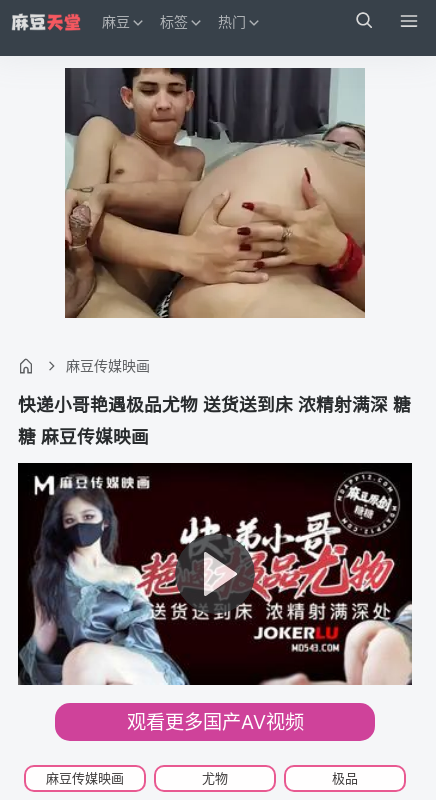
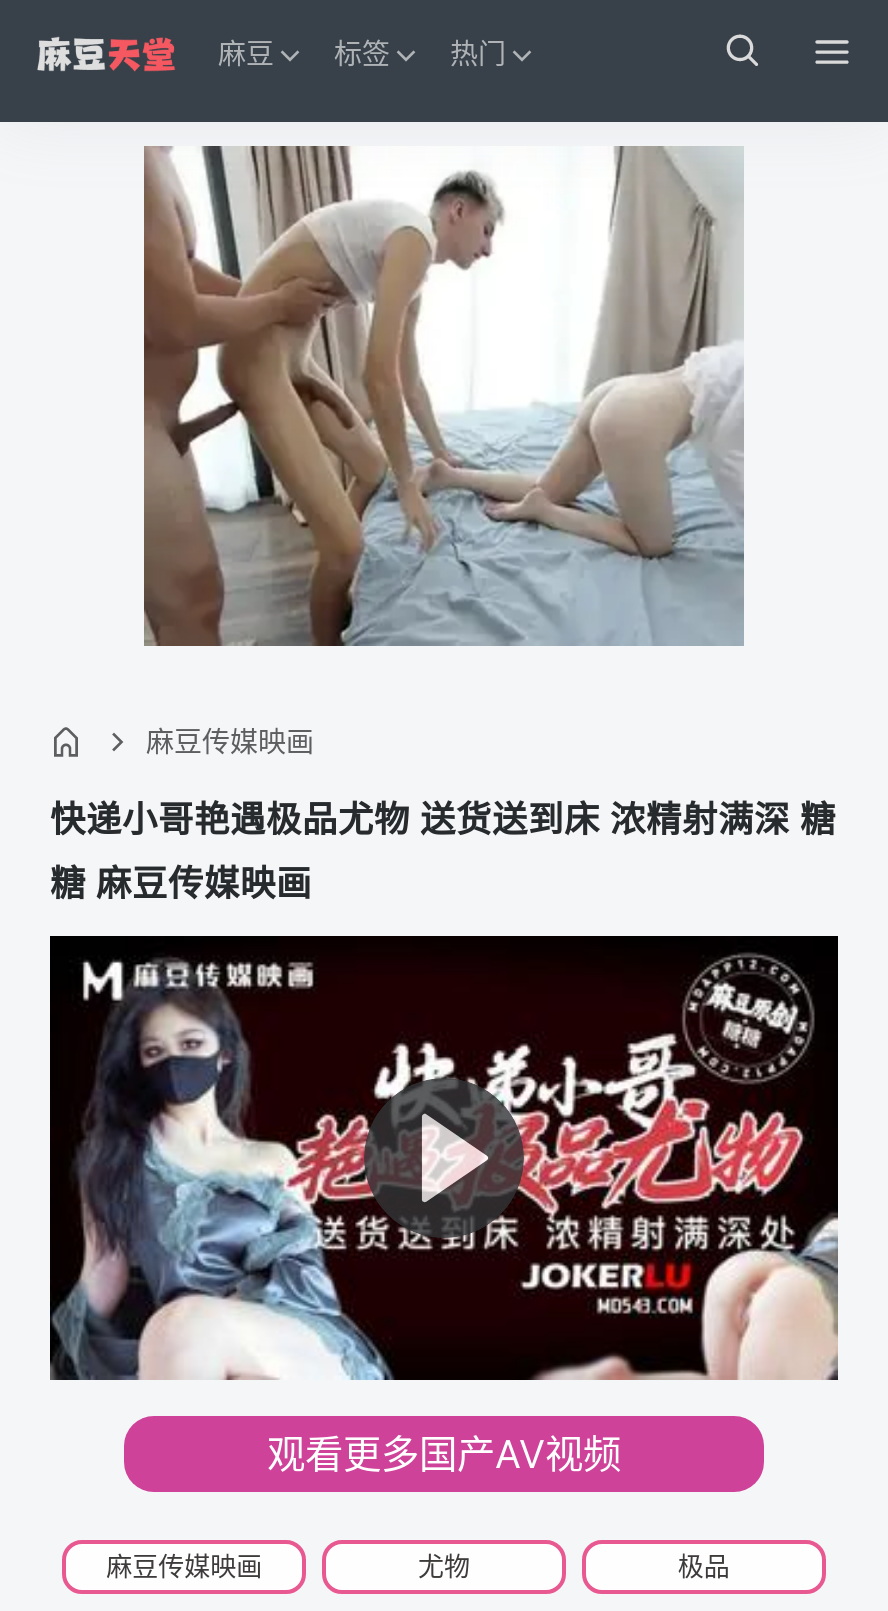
- [image]
+ [image]
